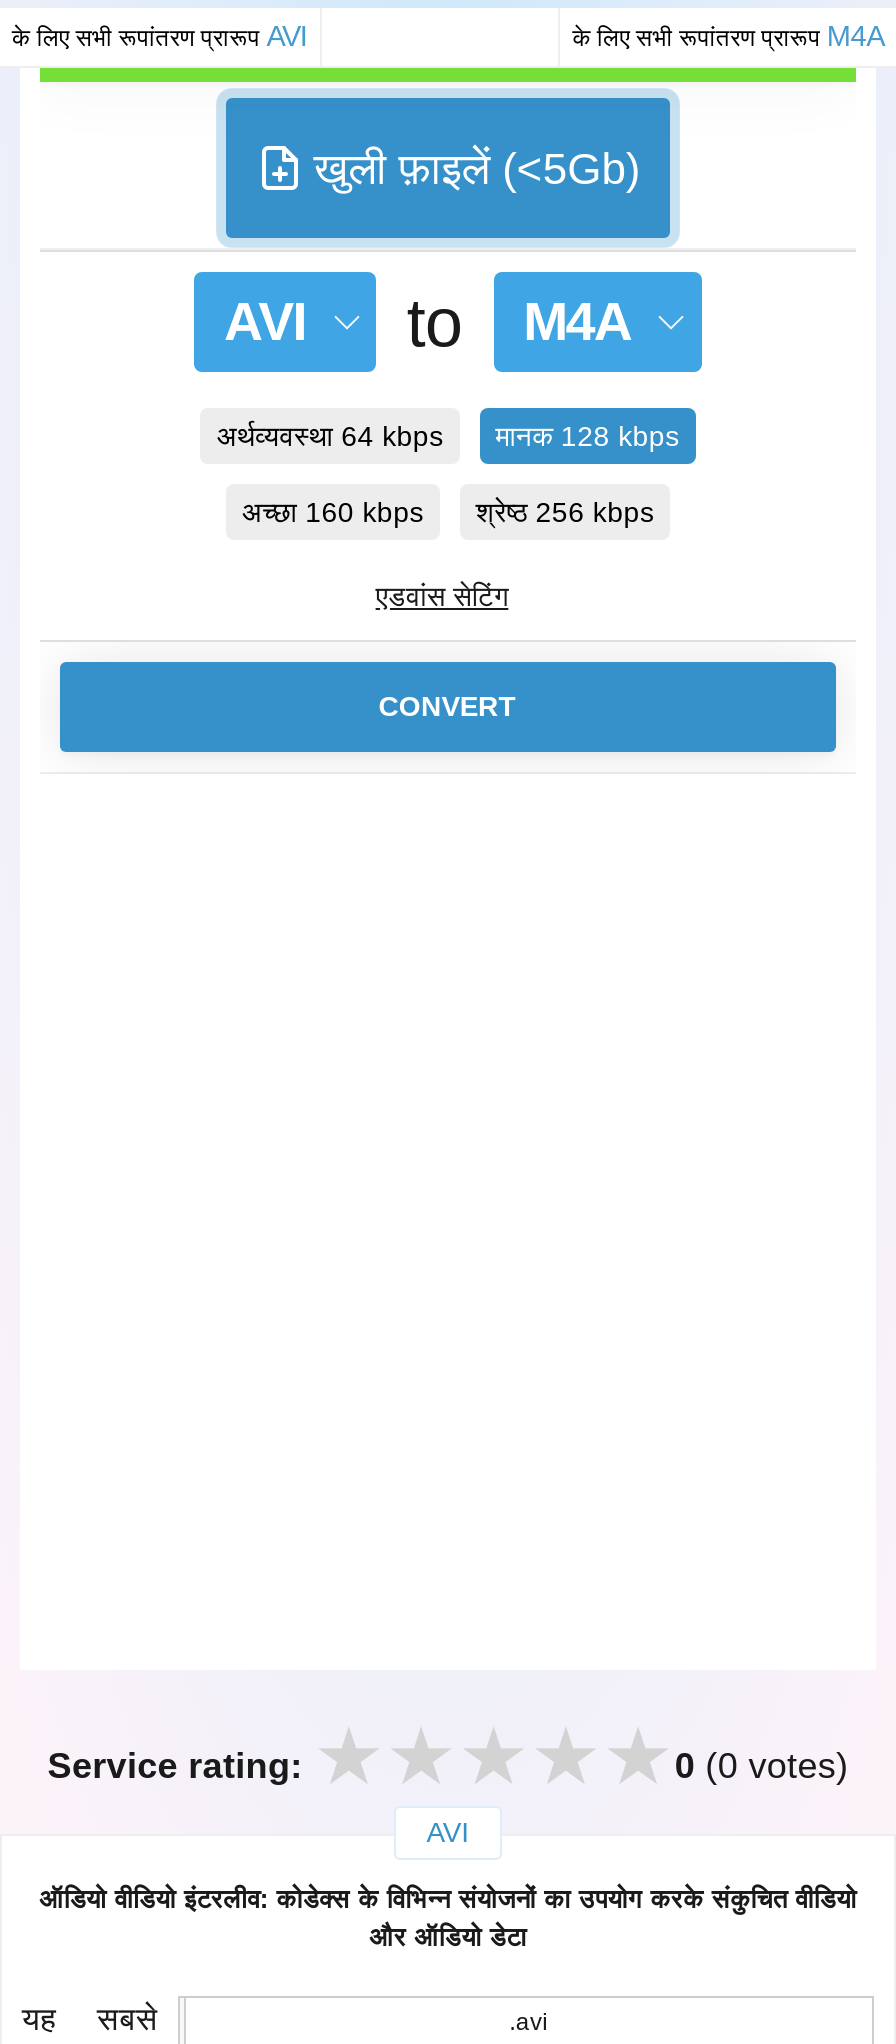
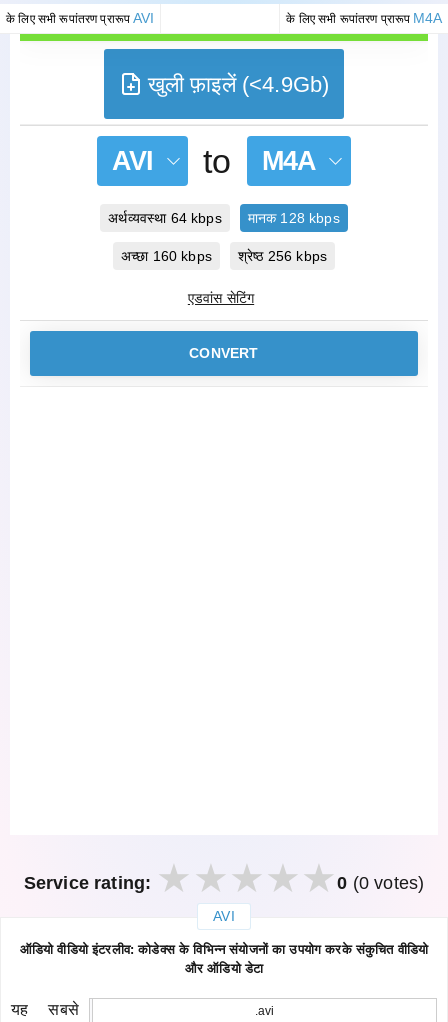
- खुली फ़ाइलें (<5Gb)
+ खुली फ़ाइलें (<4.9Gb)
